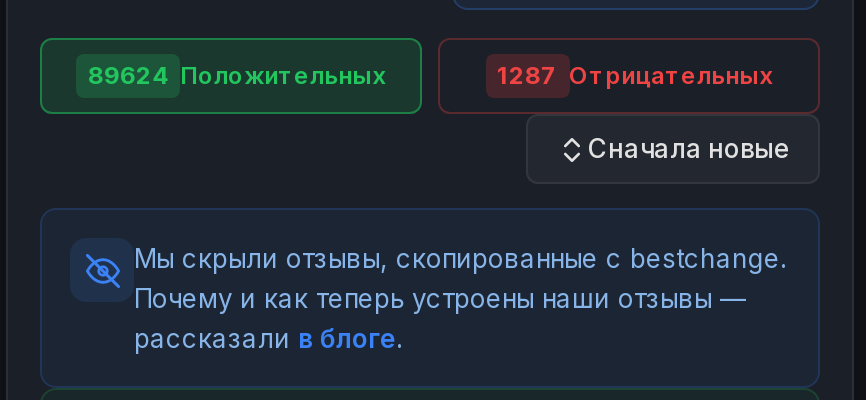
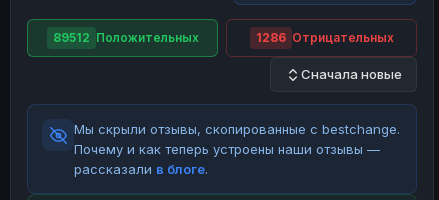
- 89624 Положительных
+ 89512 Положительных

- 1287 Отрицательных
+ 1286 Отрицательных
